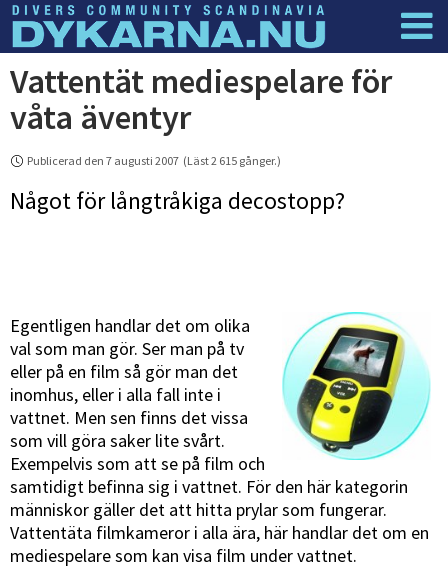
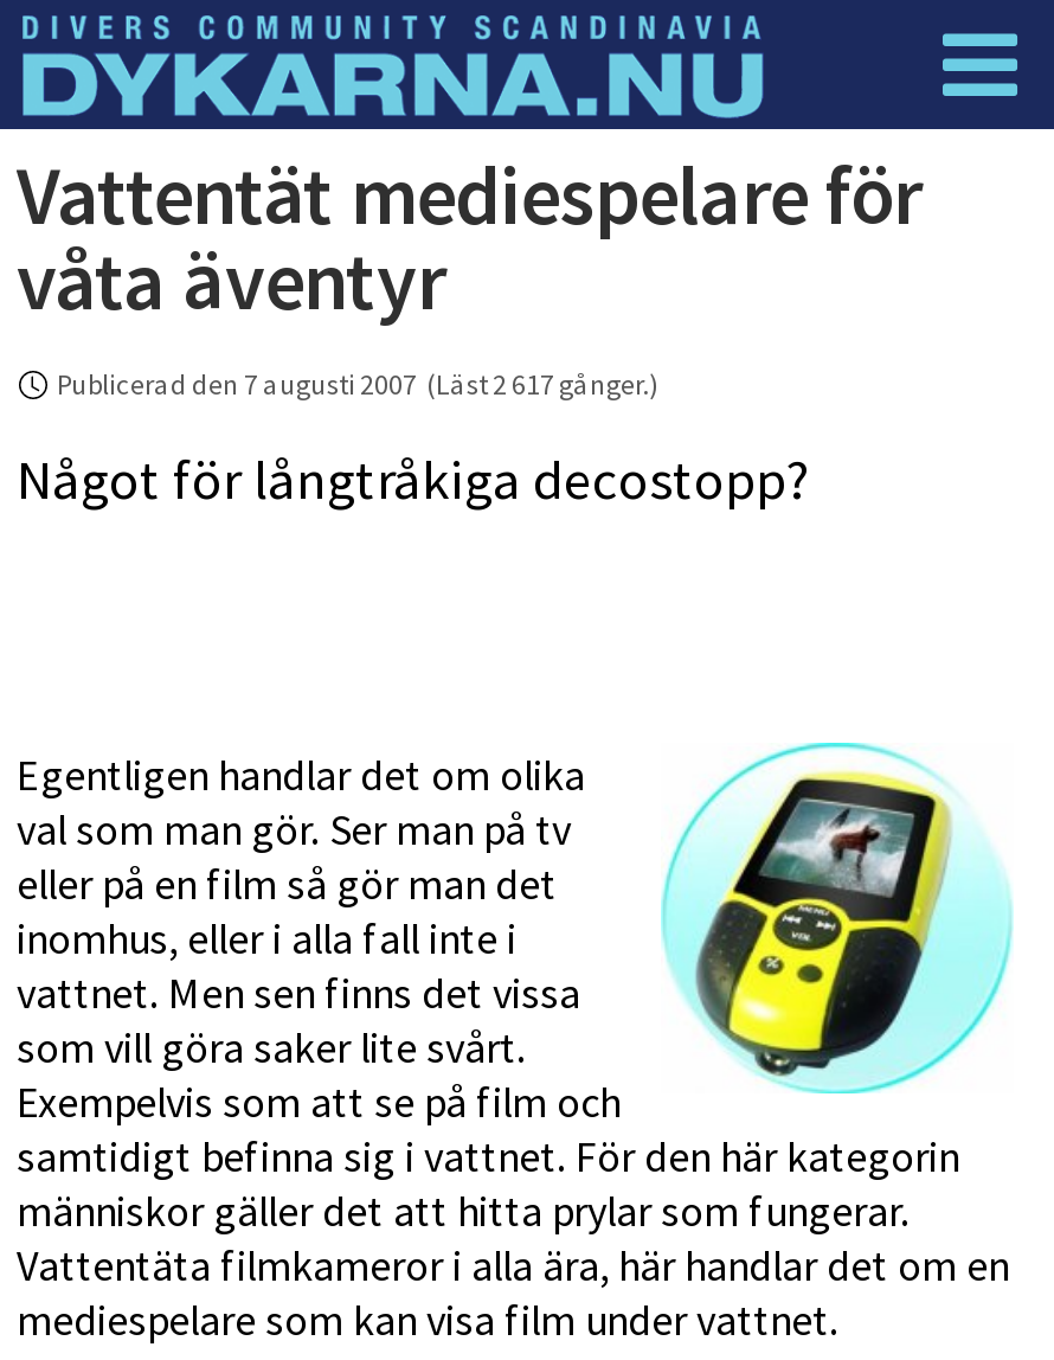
- Publicerad den 7 augusti 2007 (Läst 2 615 gånger.)
+ Publicerad den 7 augusti 2007 (Läst 2 617 gånger.)
